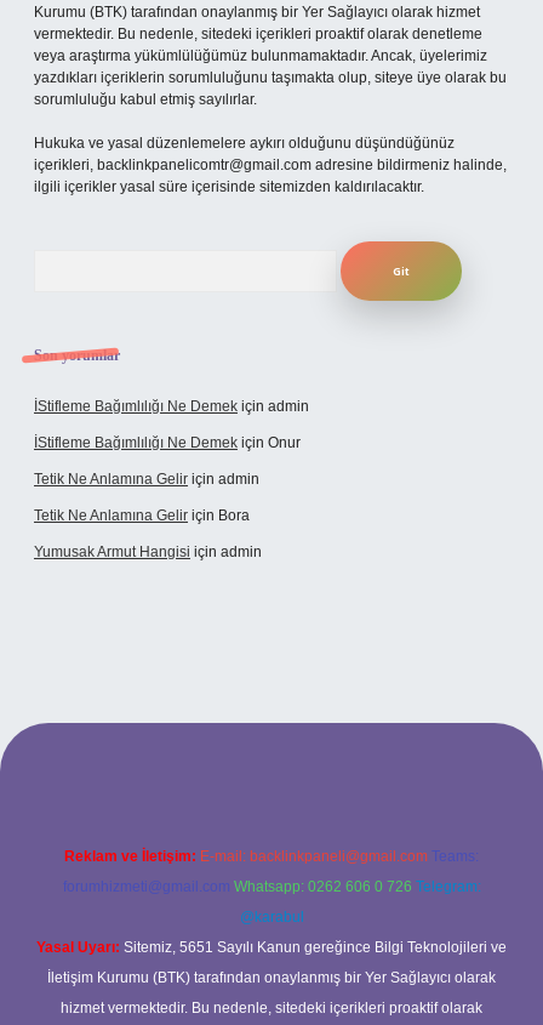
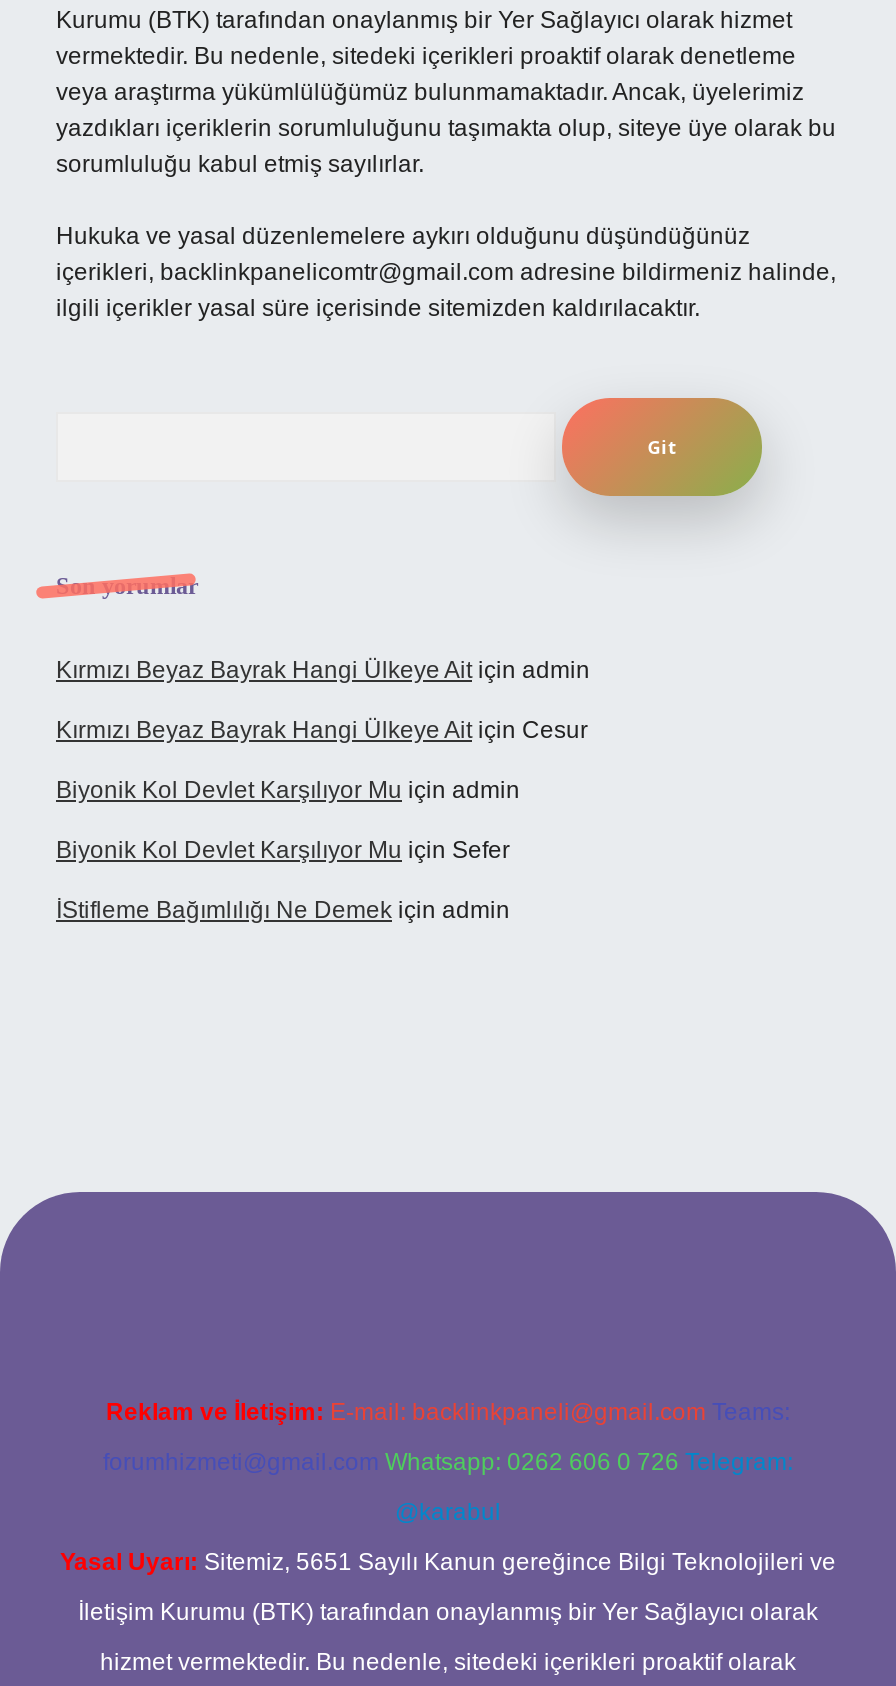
+ Kırmızı Beyaz Bayrak Hangi Ülkeye Ait için admin
+ Kırmızı Beyaz Bayrak Hangi Ülkeye Ait için Cesur
+ Biyonik Kol Devlet Karşılıyor Mu için admin
+ Biyonik Kol Devlet Karşılıyor Mu için Sefer

moved down: İStifleme Bağımlılığı Ne Demek için admin

- İStifleme Bağımlılığı Ne Demek için Onur
- Tetik Ne Anlamına Gelir için admin
- Tetik Ne Anlamına Gelir için Bora
- Yumusak Armut Hangisi için admin
